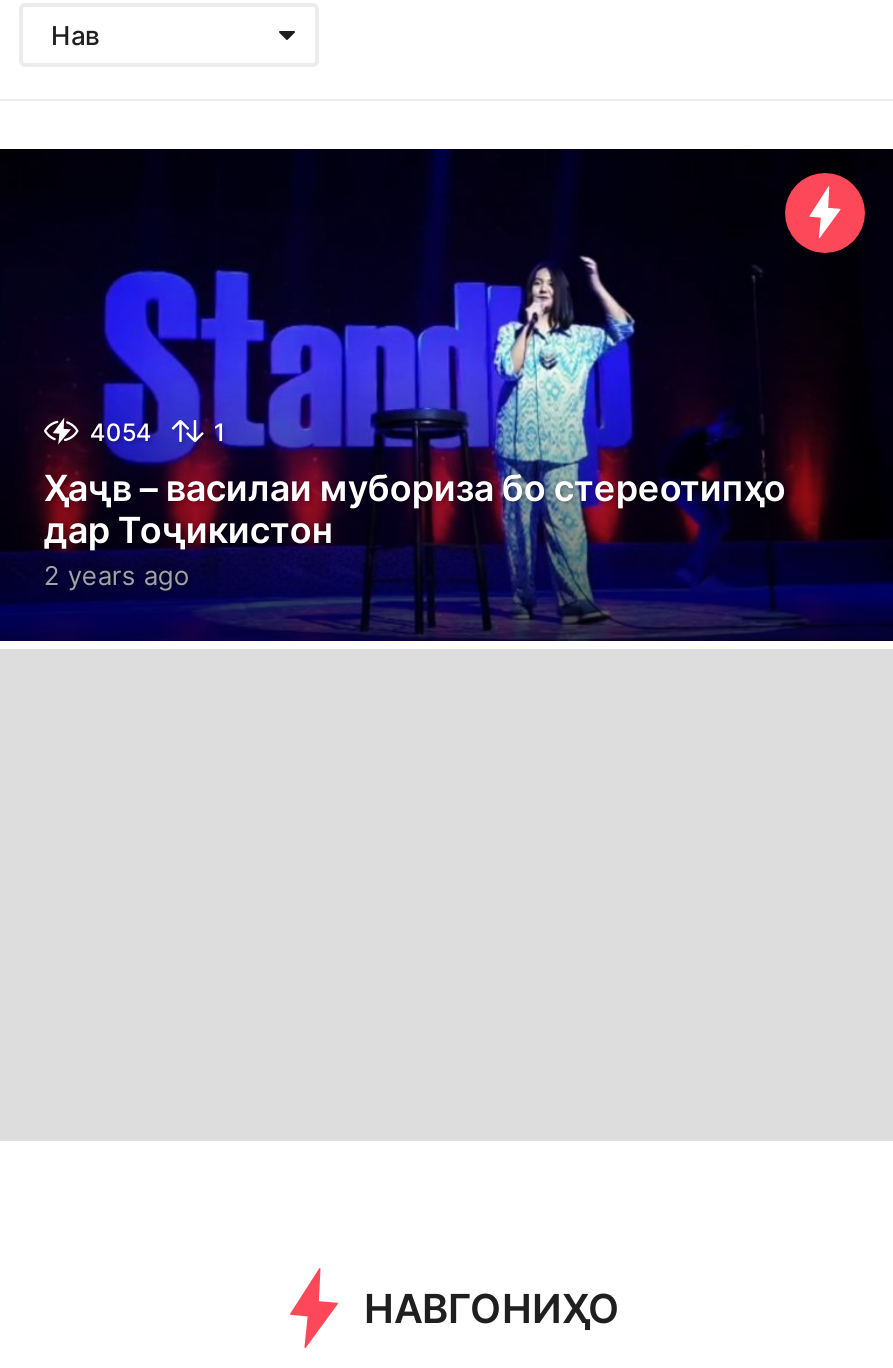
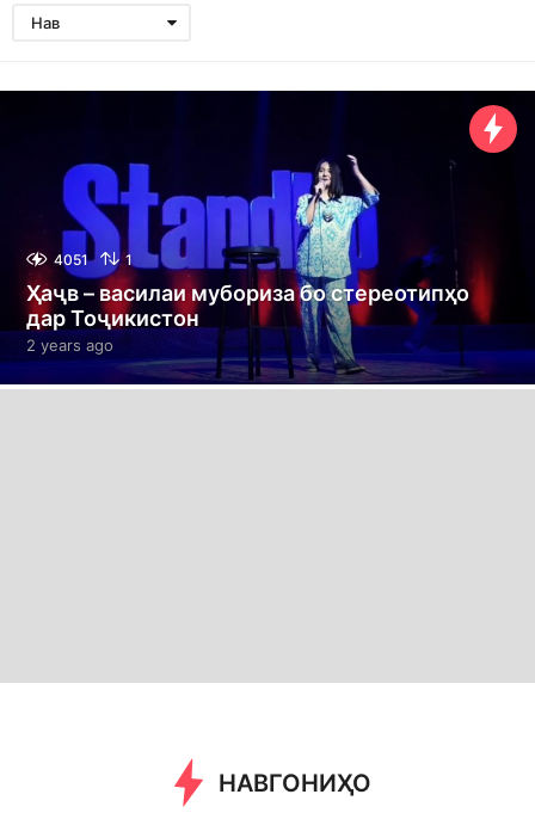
- 4054
+ 4051
